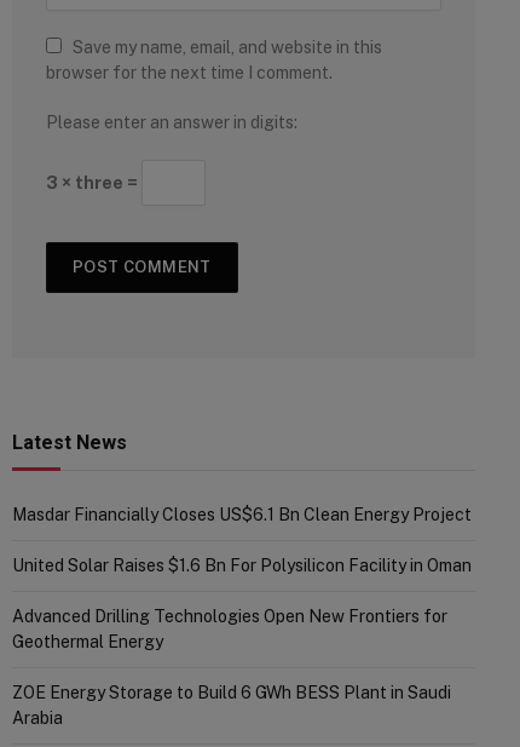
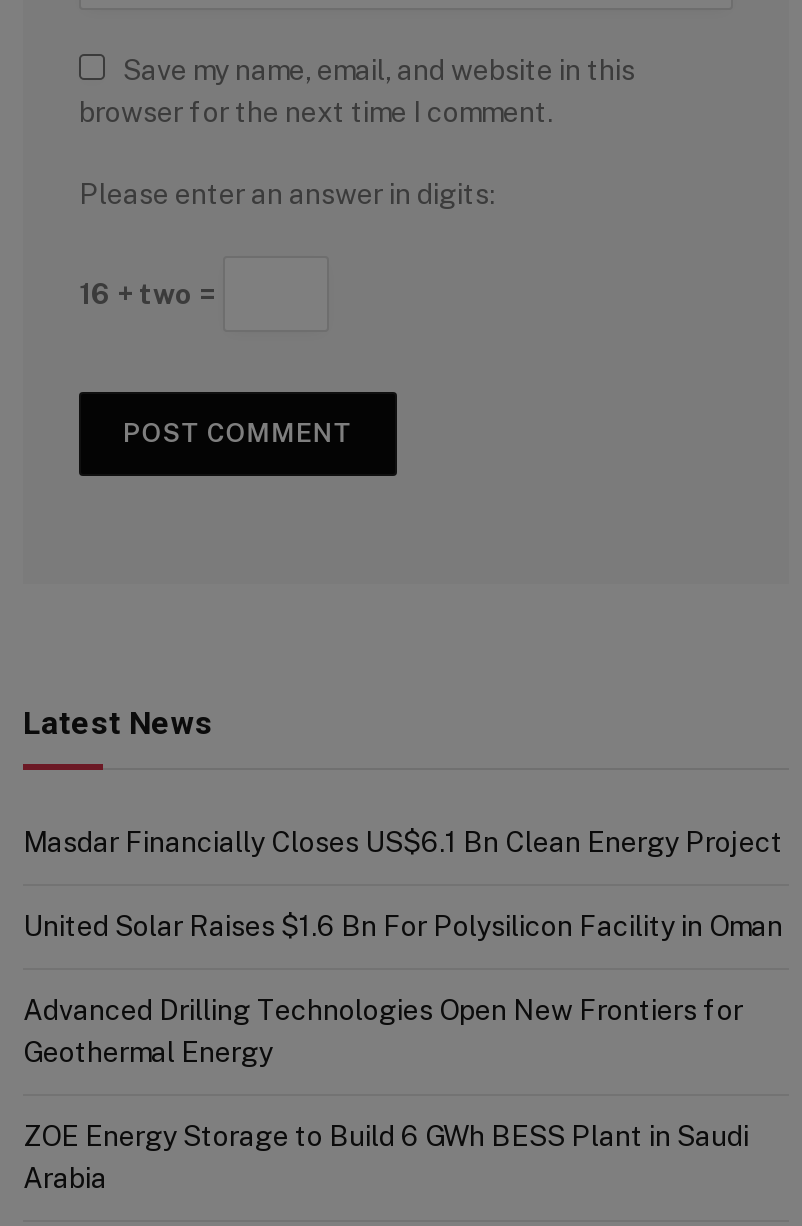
- 3 × three =
+ 16 + two =
